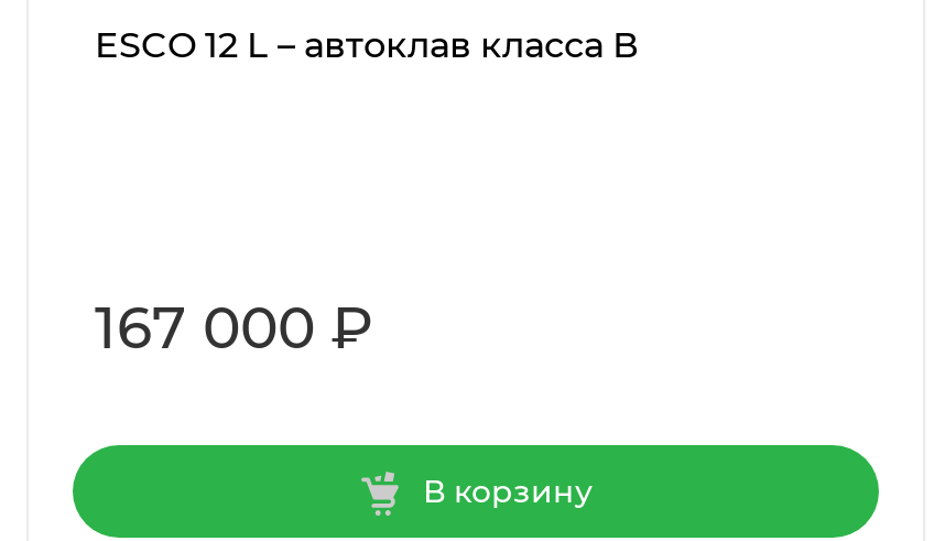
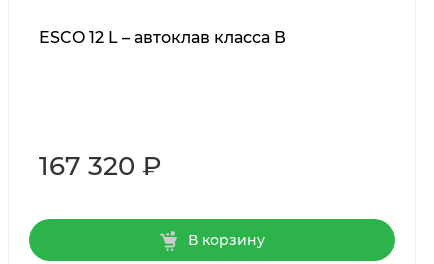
- 167 000 ₽
+ 167 320 ₽
